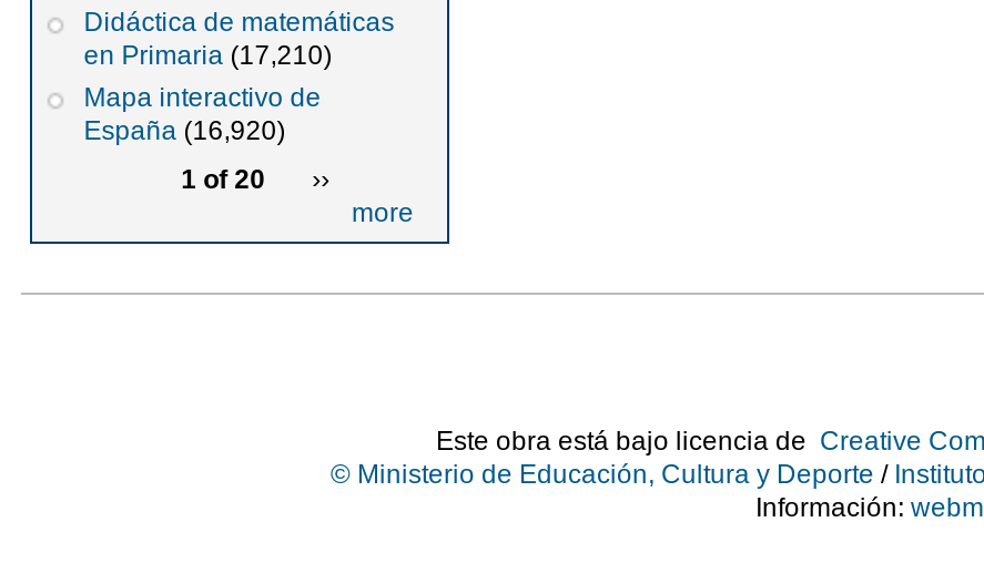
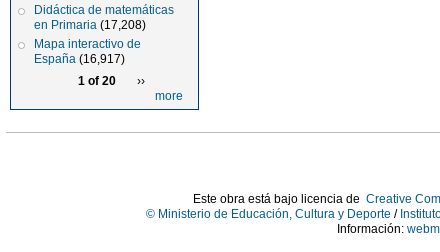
- en Primaria (17,210)
+ en Primaria (17,208)

- España (16,920)
+ España (16,917)
